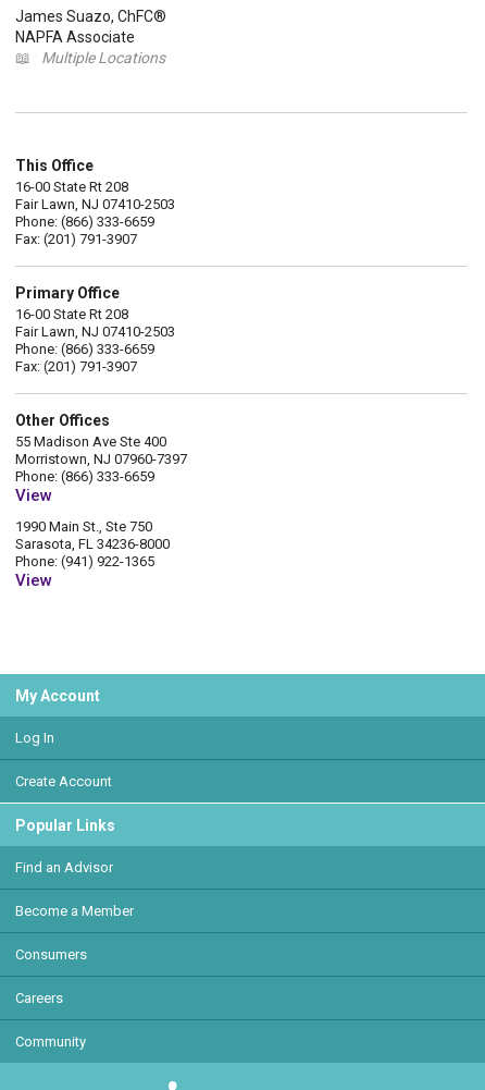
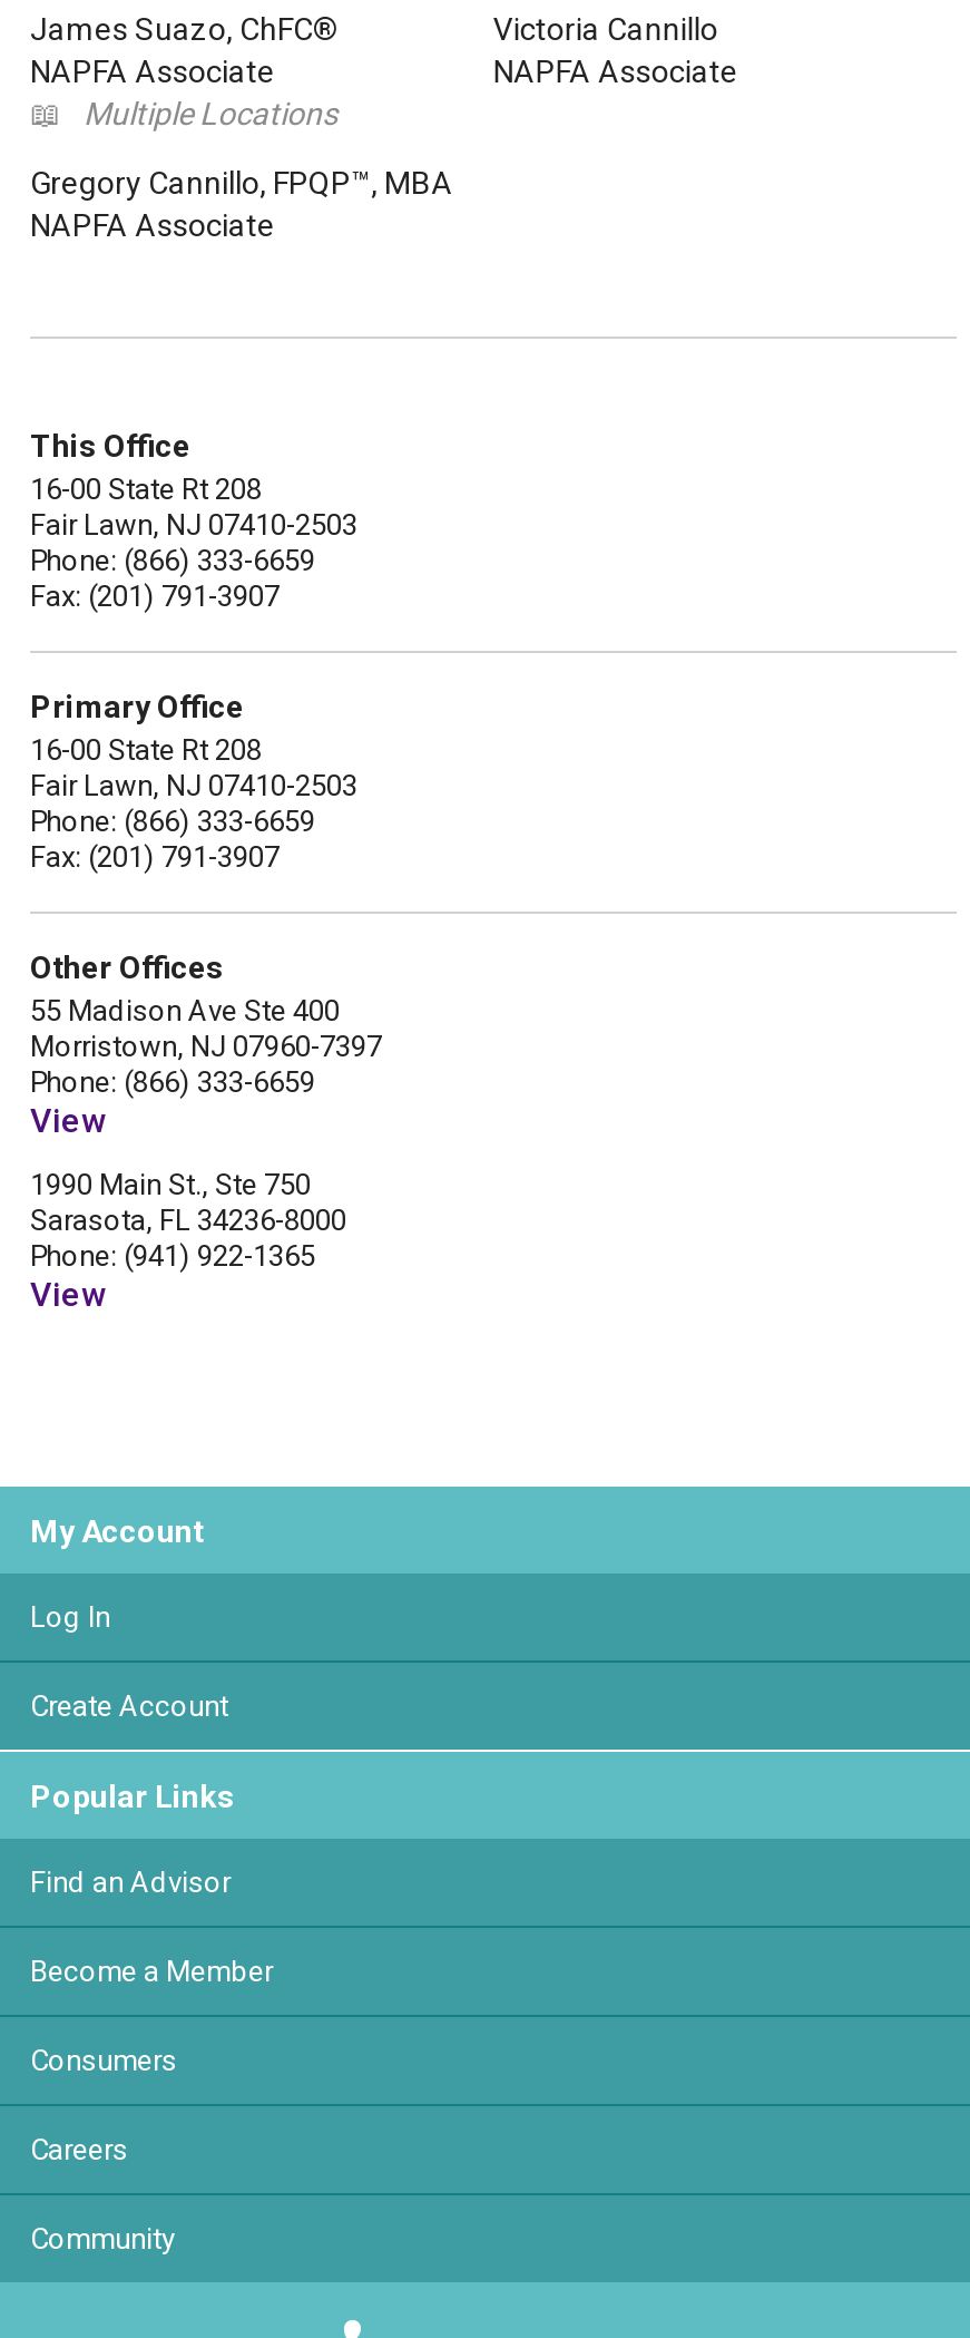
+ Victoria Cannillo
+ NAPFA Associate
+ Gregory Cannillo, FPQP™, MBA
+ NAPFA Associate
